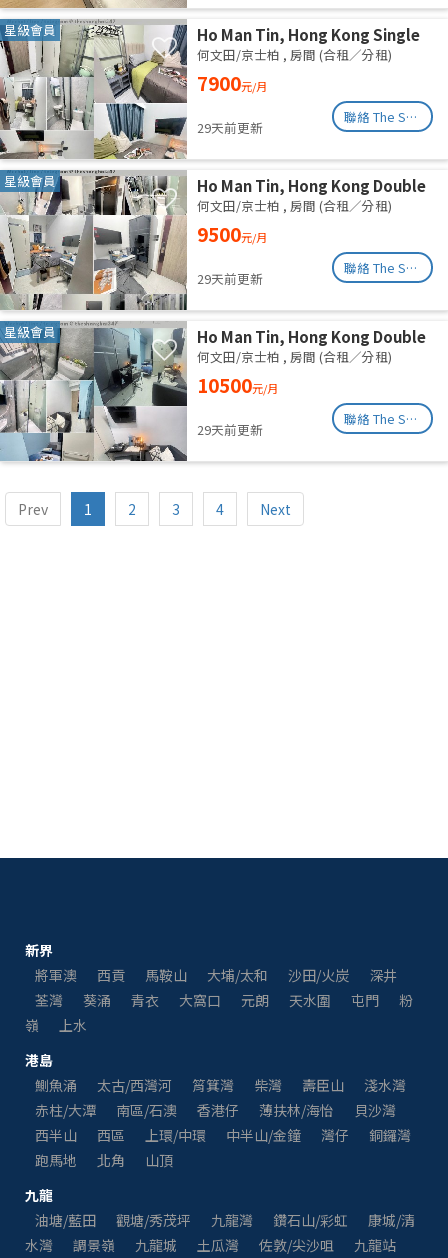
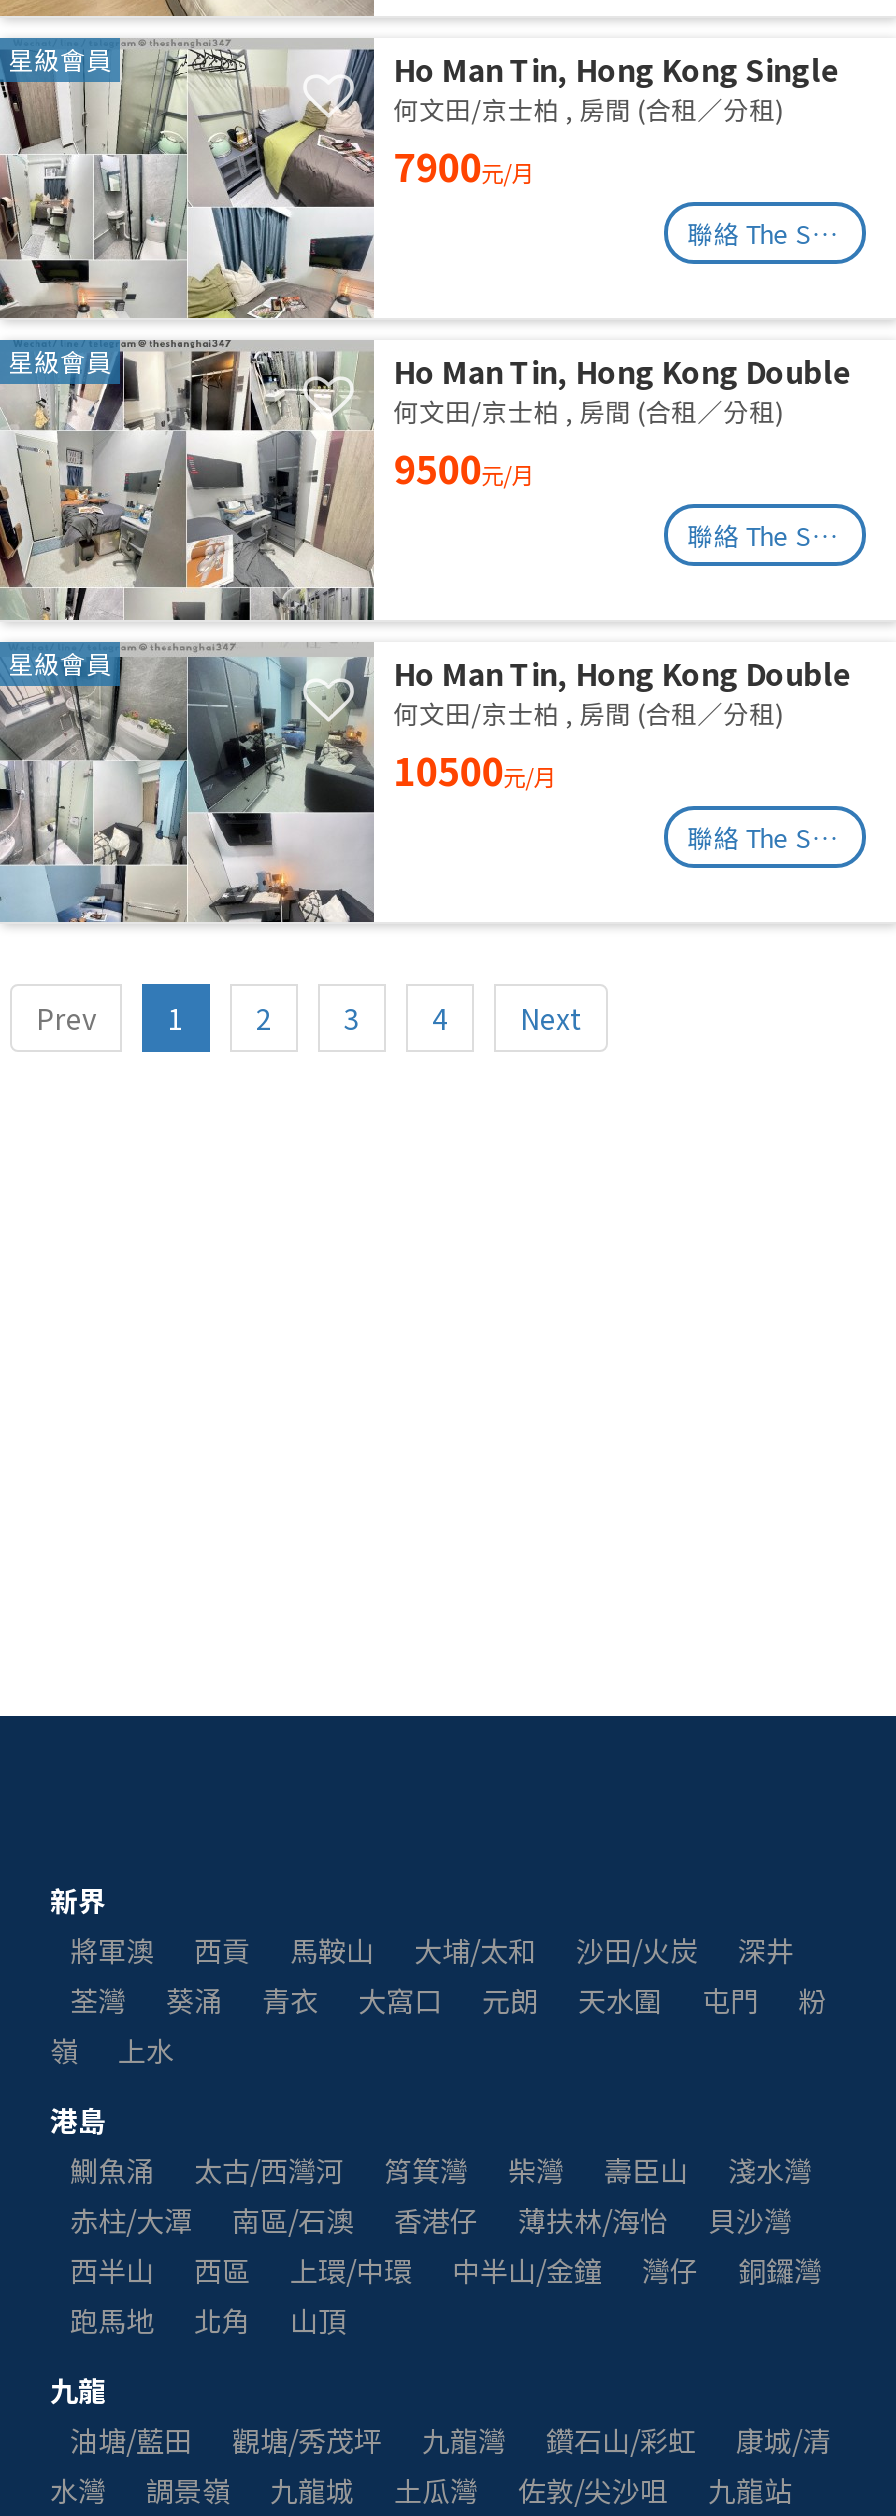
- 29天前更新

- 29天前更新

- 29天前更新
